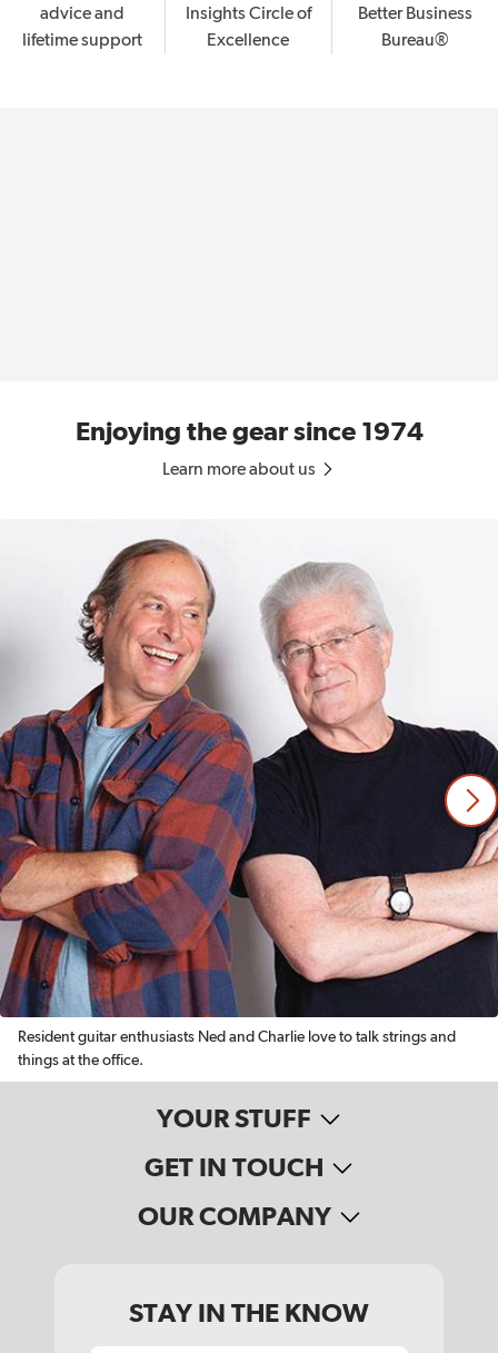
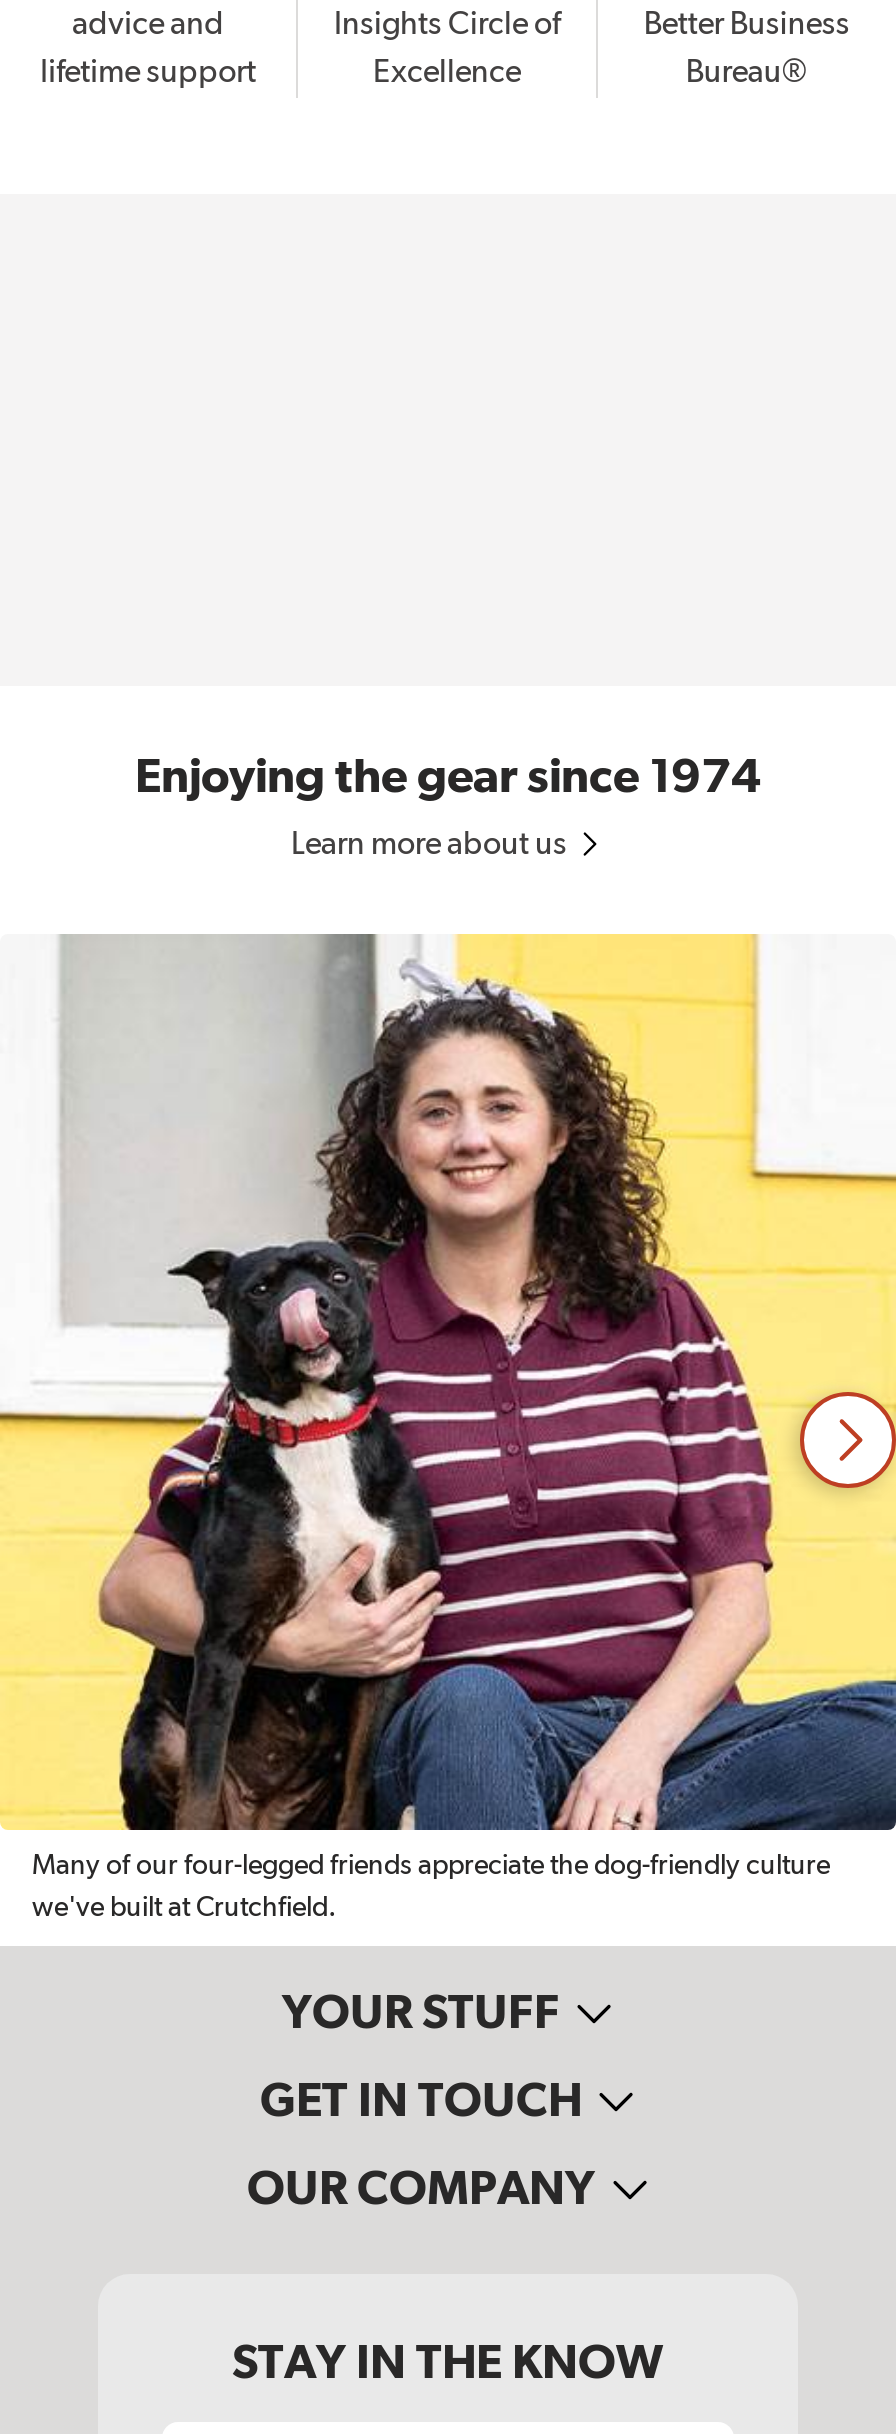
- [image]
- Resident guitar enthusiasts Ned and Charlie love to talk strings and
+ [image]
+ Many of our four-legged friends appreciate the dog-friendly culture

- things at the office.
+ we've built at Crutchfield.
